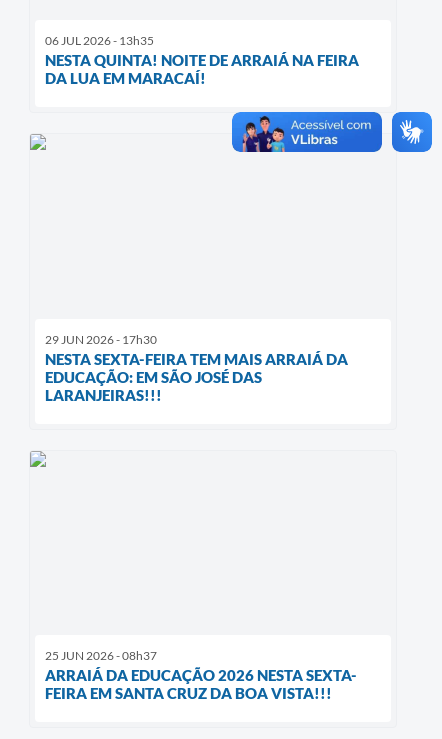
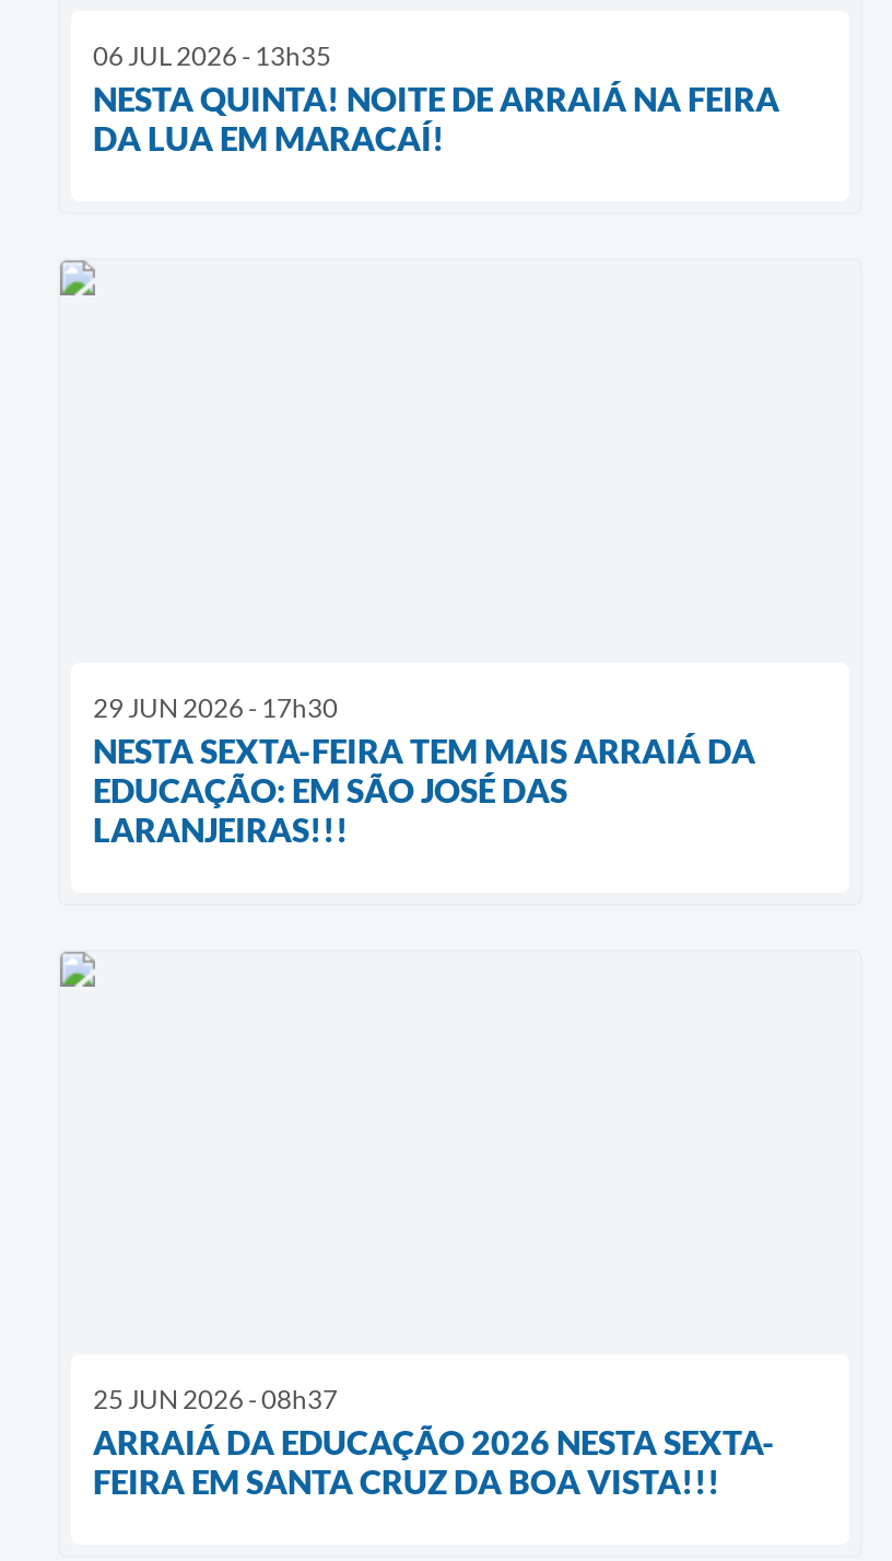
- [image]

- [image]
